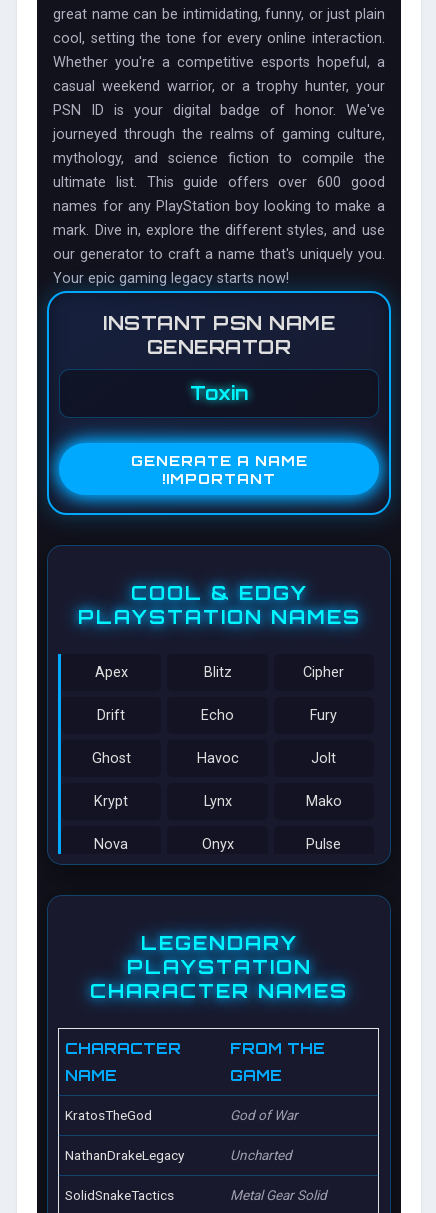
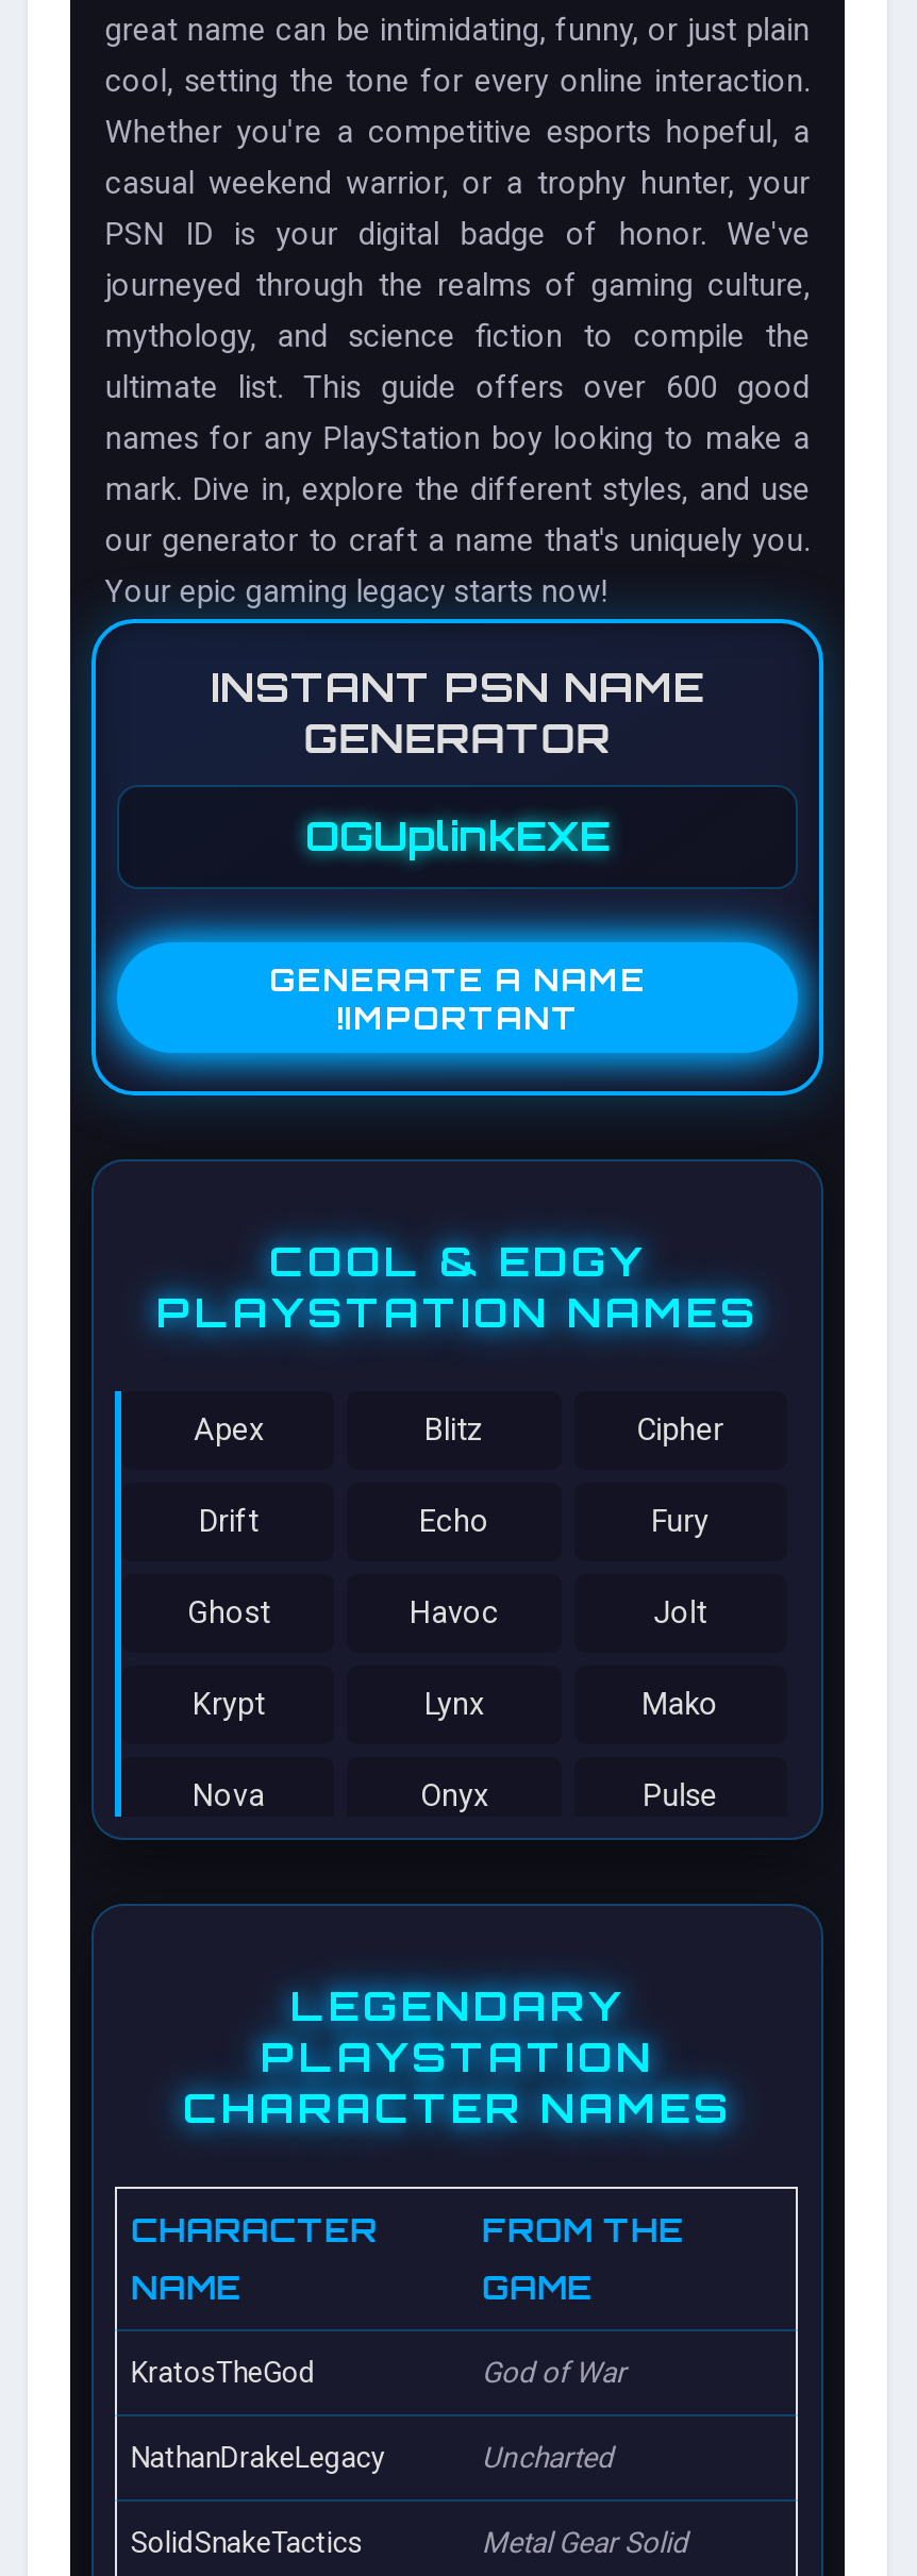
- Toxin
+ OGUplinkEXE
